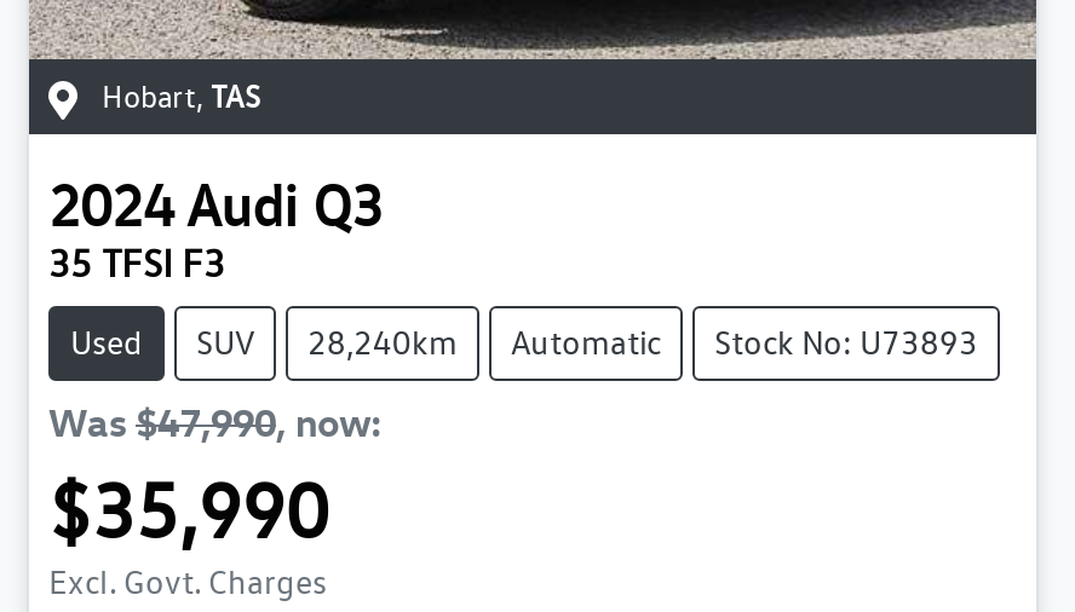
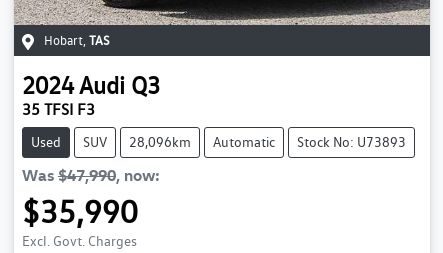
- Used SUV 28,240km Automatic Stock No: U73893
+ Used SUV 28,096km Automatic Stock No: U73893
